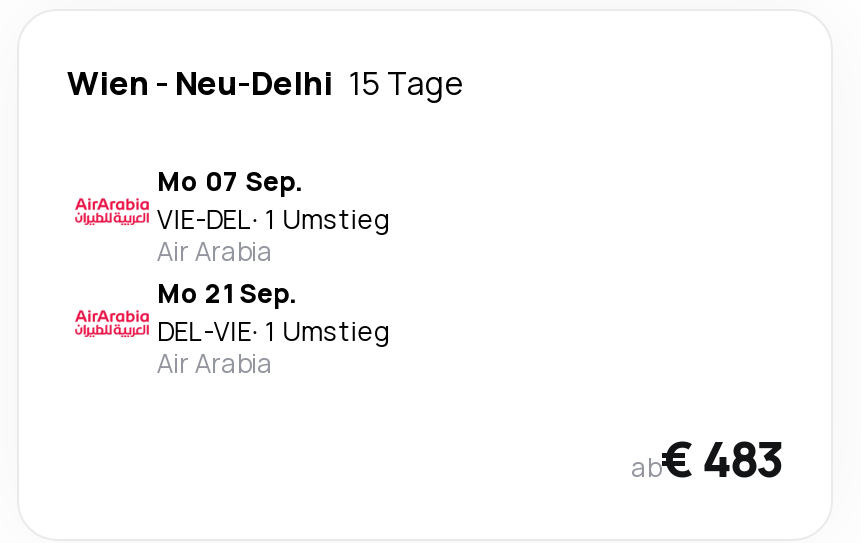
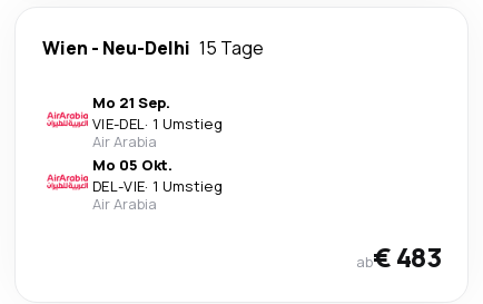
- Mo 07 Sep.
+ Mo 21 Sep.

- Mo 21 Sep.
+ Mo 05 Okt.
